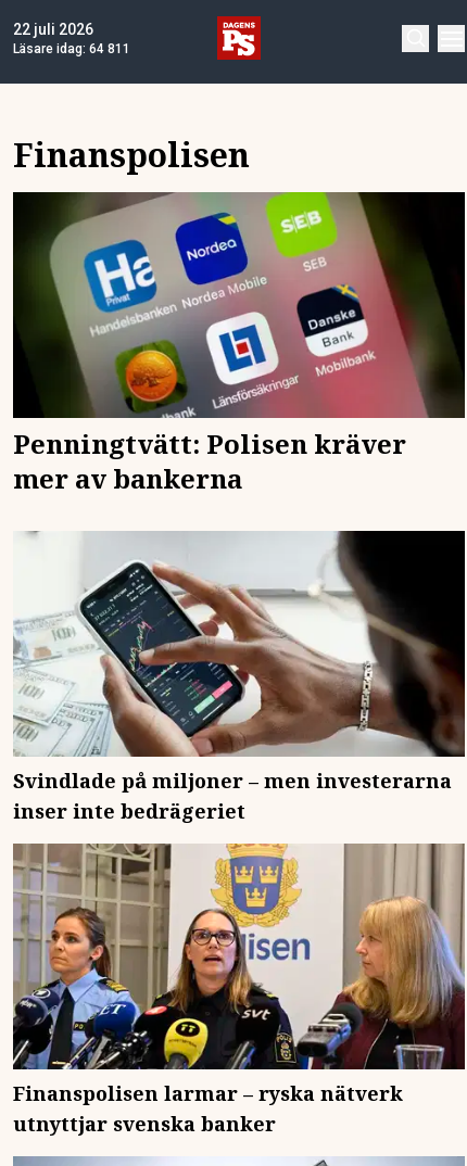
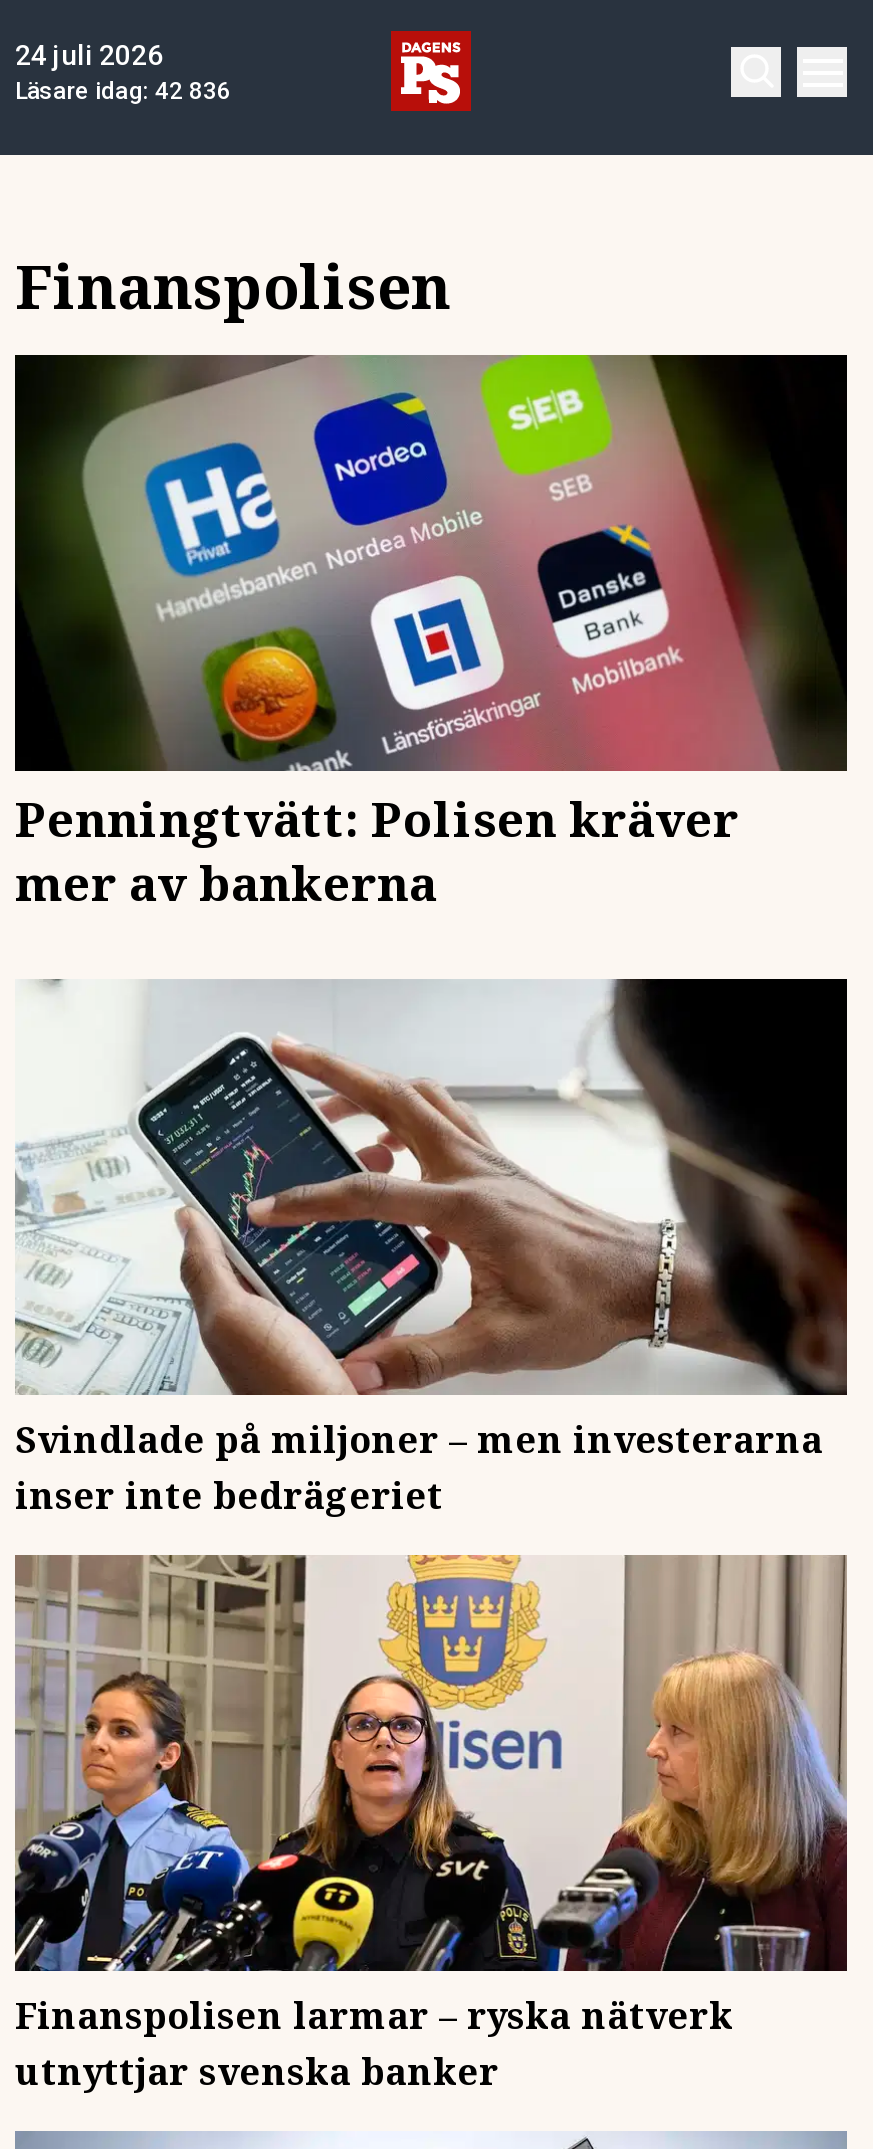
- 22 juli 2026
+ 24 juli 2026

- Läsare idag: 64 811
+ Läsare idag: 42 836
